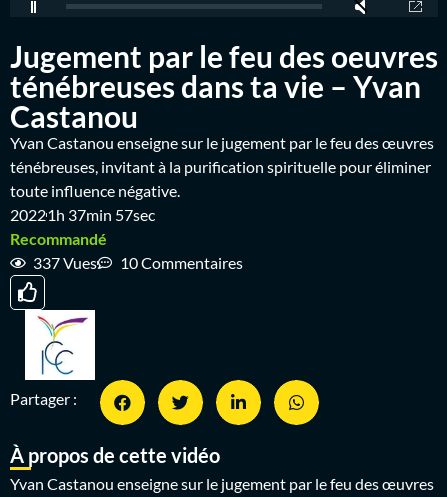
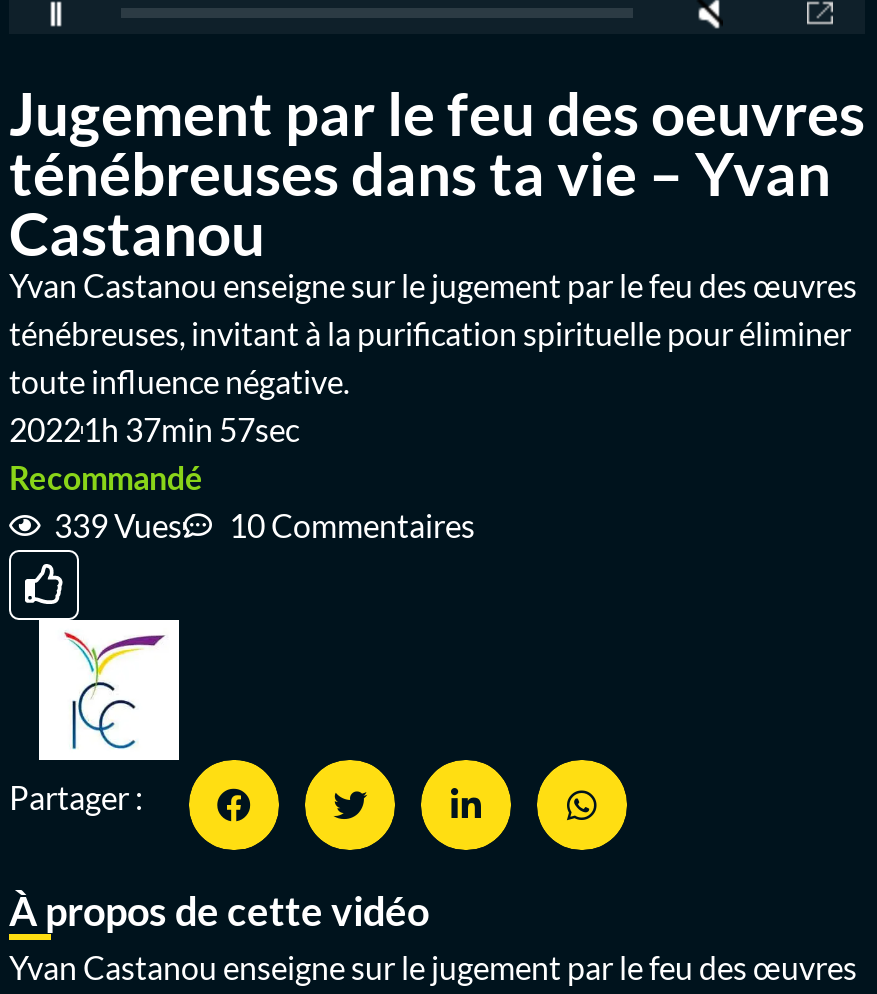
- 337 Vues 10 Commentaires
+ 339 Vues 10 Commentaires
